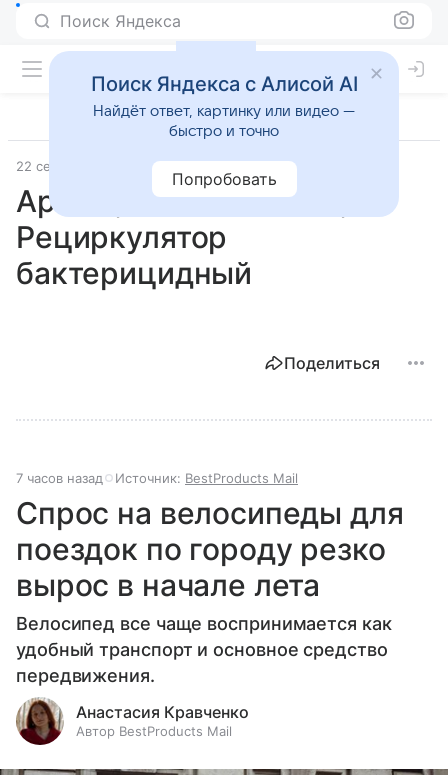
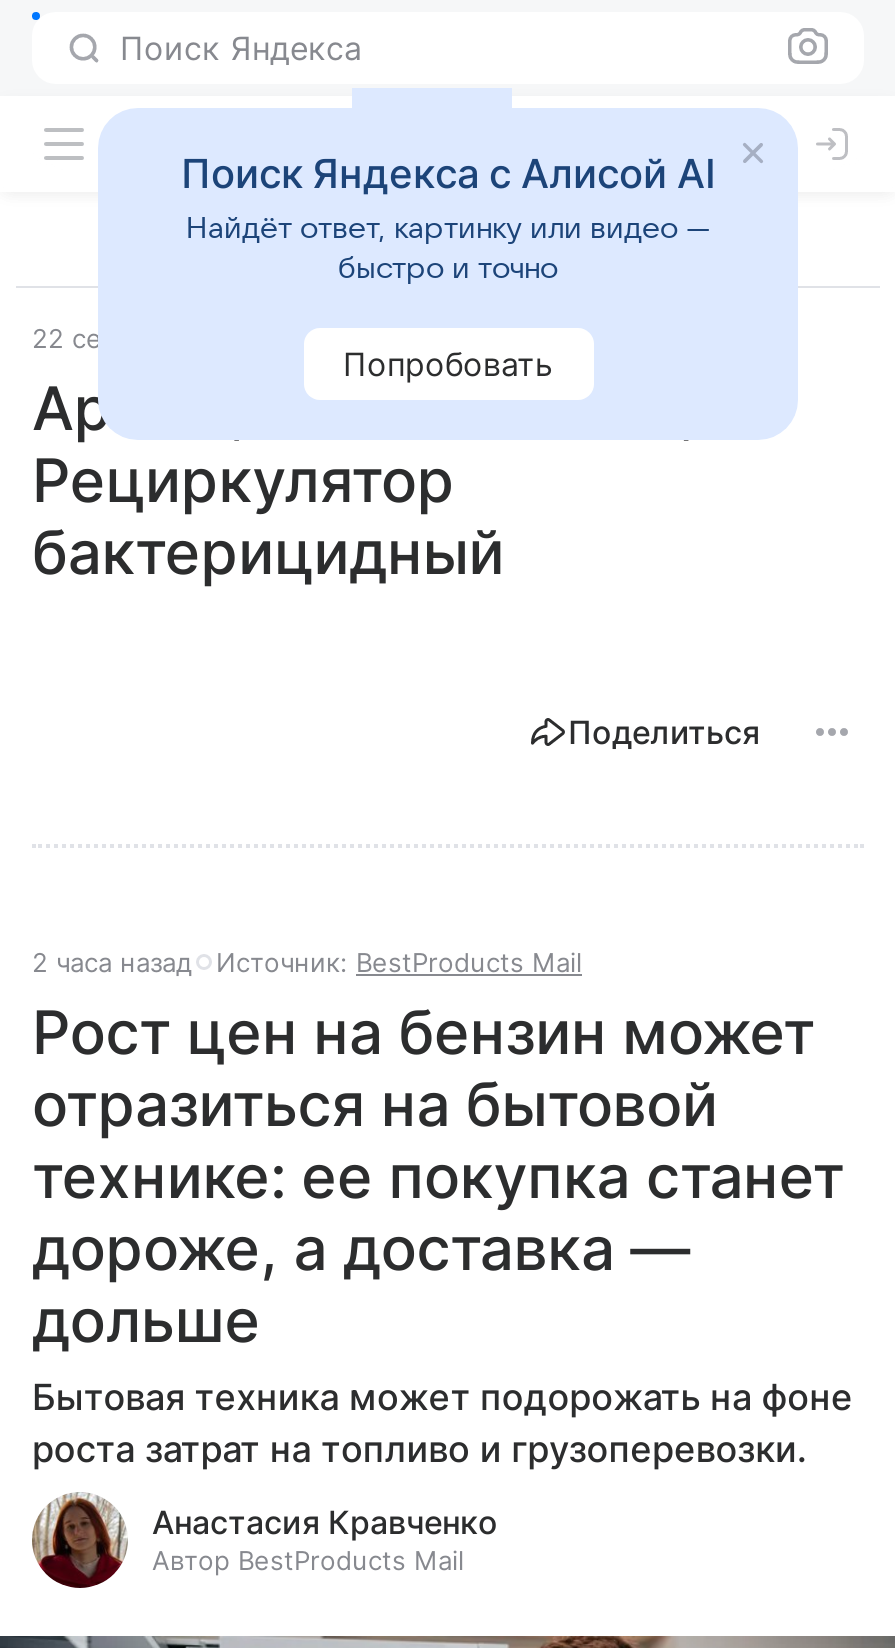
- 7 часов назад Источник: BestProducts Mail
+ 2 часа назад Источник: BestProducts Mail

- Спрос на велосипеды для
- поездок по городу резко
- вырос в начале лета
- Велосипед все чаще воспринимается как
- удобный транспорт и основное средство
- передвижения.
+ Рост цен на бензин может
+ отразиться на бытовой
+ технике: ее покупка станет
+ дороже, а доставка —
+ дольше
+ Бытовая техника может подорожать на фоне
+ роста затрат на топливо и грузоперевозки.
